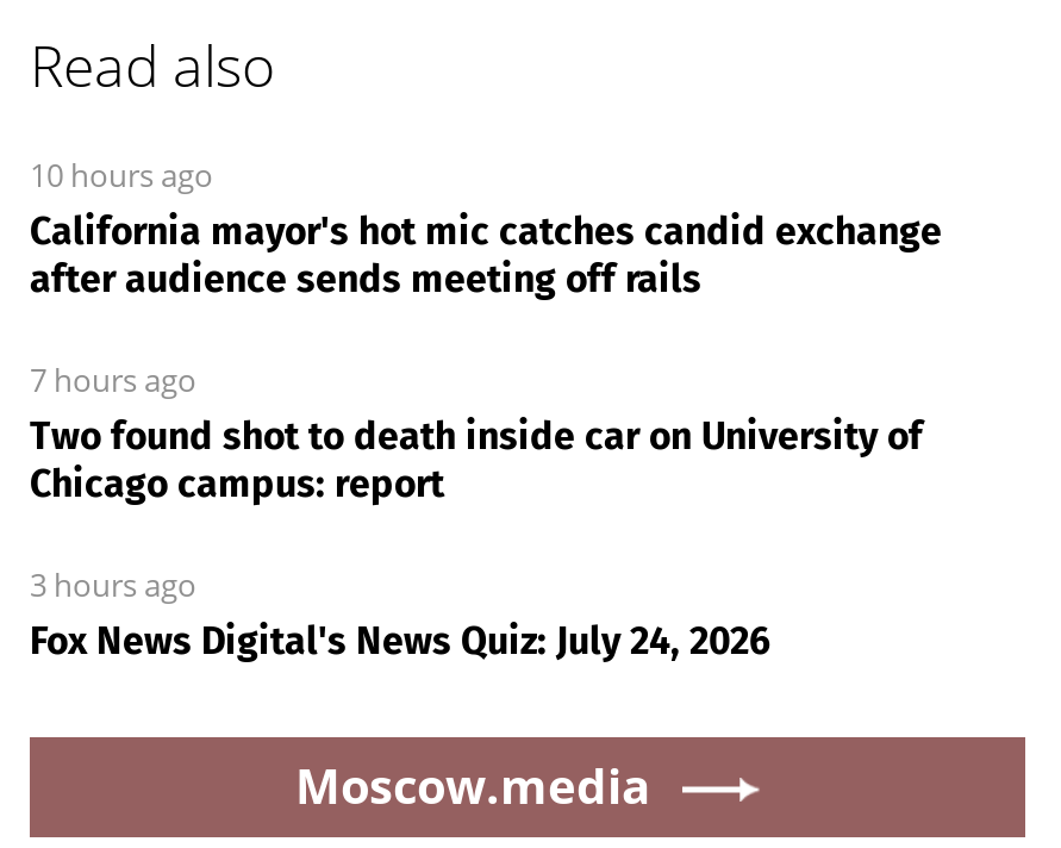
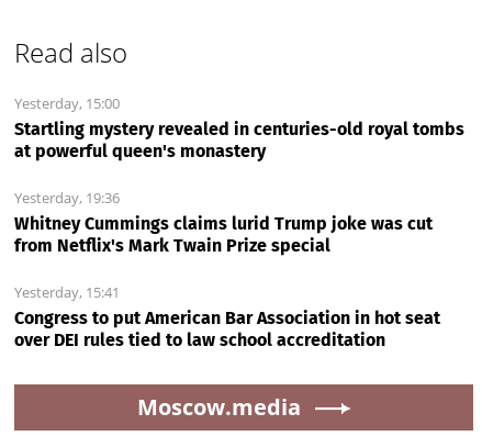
- 10 hours ago
- California mayor's hot mic catches candid exchange
- after audience sends meeting off rails
+ Yesterday, 15:00
+ Startling mystery revealed in centuries-old royal tombs
+ at powerful queen's monastery

- 7 hours ago
- Two found shot to death inside car on University of
- Chicago campus: report
+ Yesterday, 19:36
+ Whitney Cummings claims lurid Trump joke was cut
+ from Netflix's Mark Twain Prize special

- 3 hours ago
- Fox News Digital's News Quiz: July 24, 2026
+ Yesterday, 15:41
+ Congress to put American Bar Association in hot seat
+ over DEI rules tied to law school accreditation
